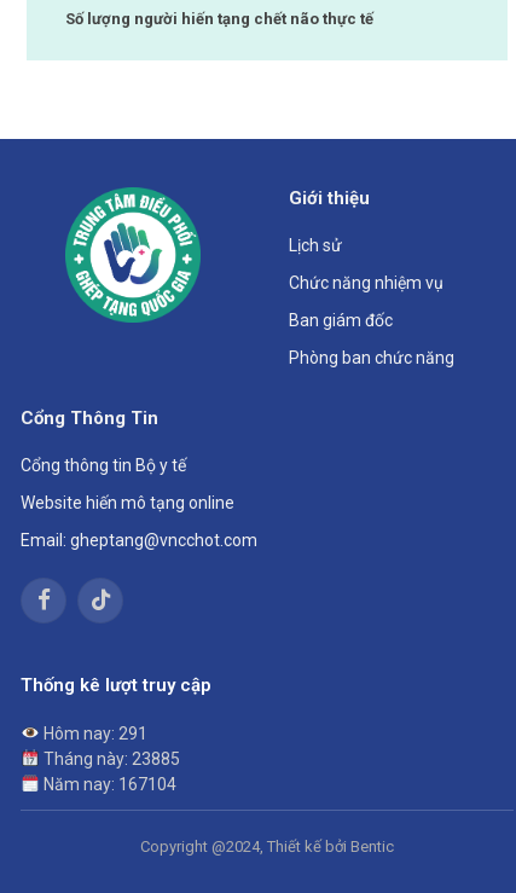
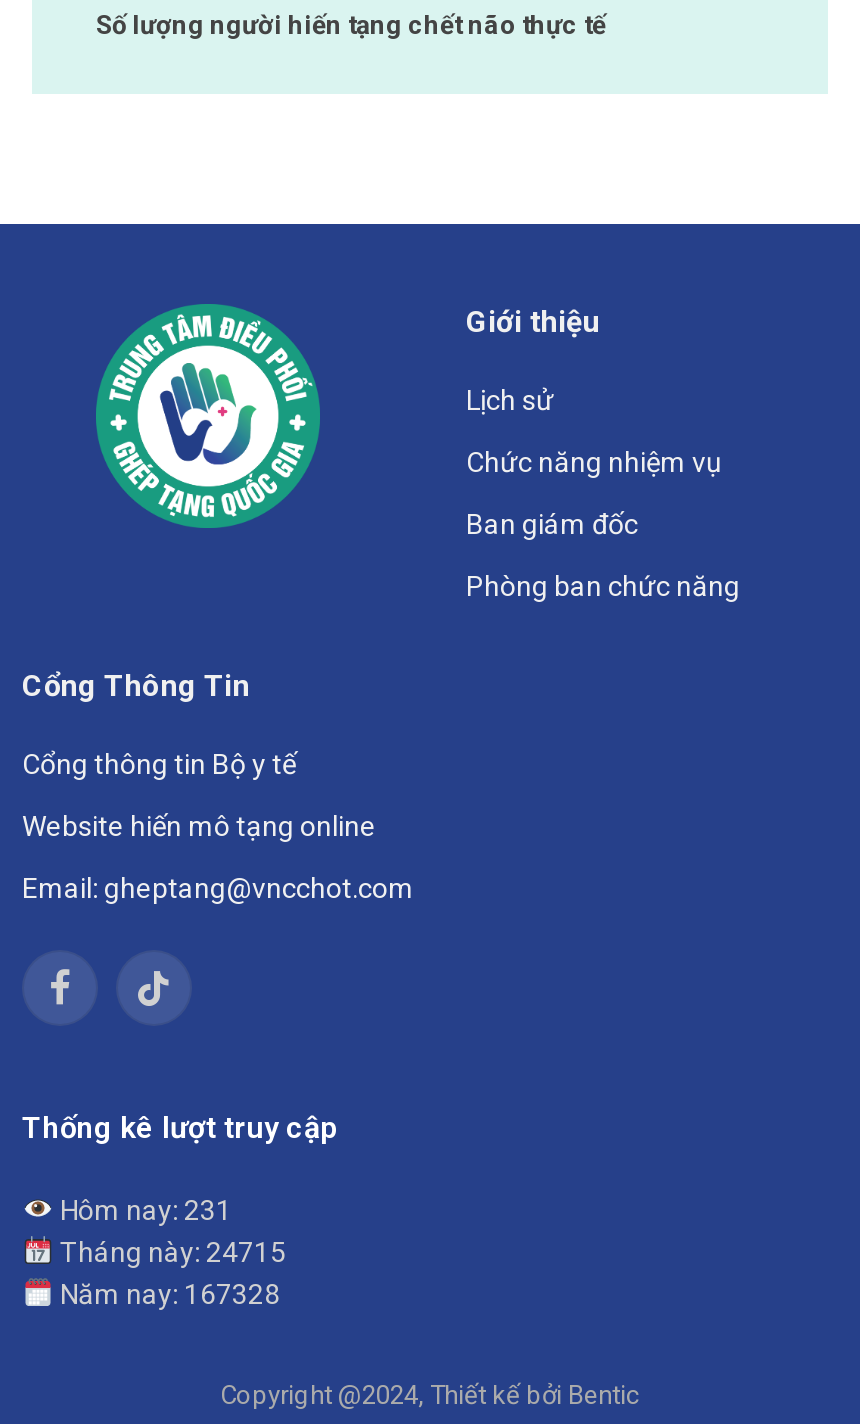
- Hôm nay: 291
+ Hôm nay: 231

- Tháng này: 23885
+ Tháng này: 24715

- Năm nay: 167104
+ Năm nay: 167328
